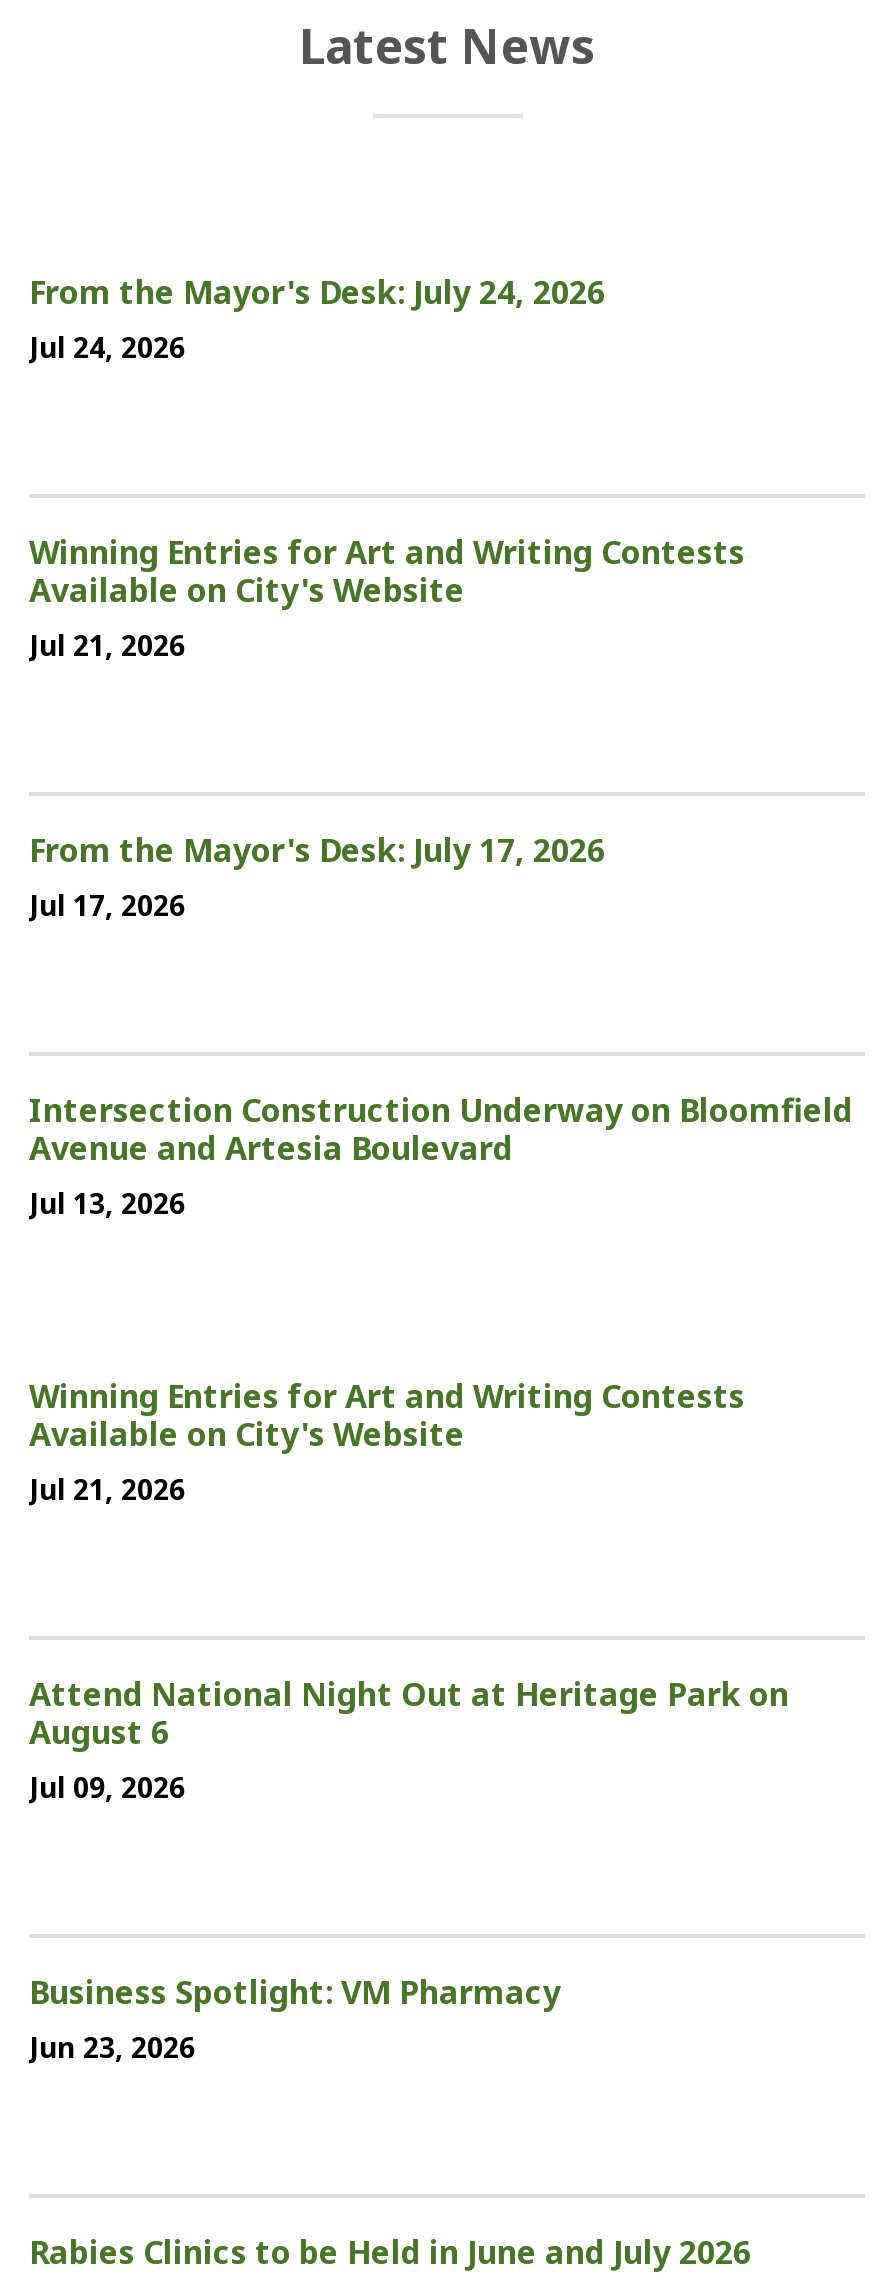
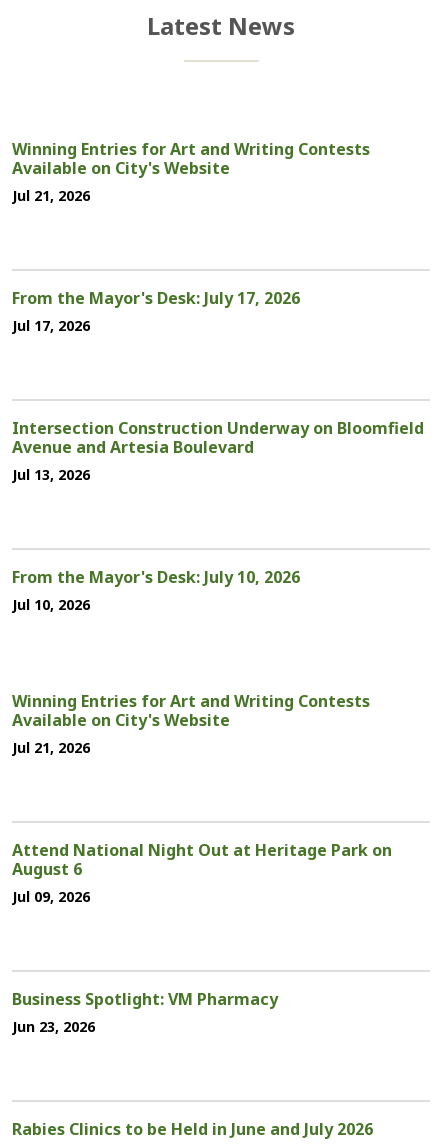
- From the Mayor's Desk: July 24, 2026
- Jul 24, 2026

moved up: Winning Entries for Art and Writing Contests | Available on City's Website | Jul 21, 2026 | From the Mayor's Desk: July 17, 2026 | Jul 17, 2026 | Intersection Construction Underway on Bloomfield | Avenue and Artesia Boulevard | Jul 13, 2026

+ From the Mayor's Desk: July 10, 2026
+ Jul 10, 2026
